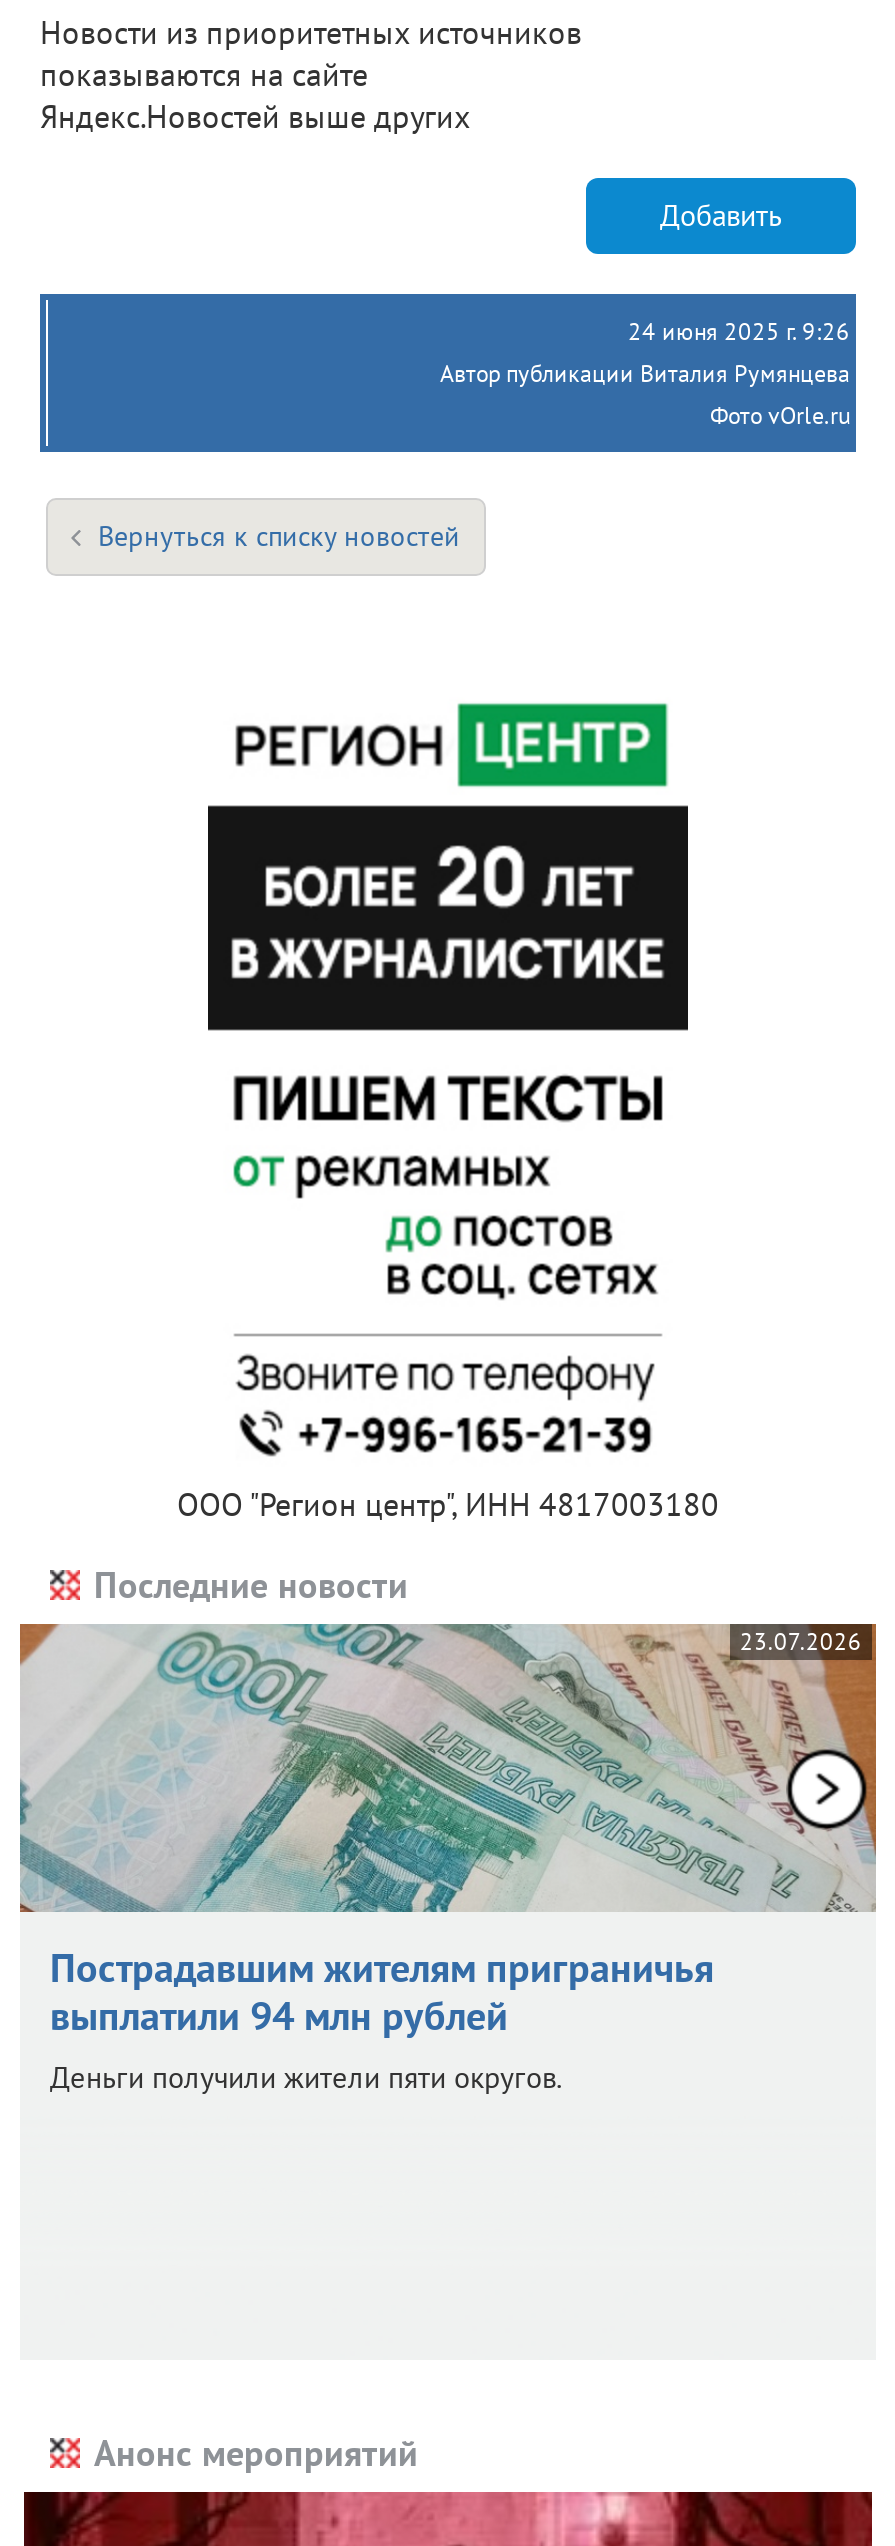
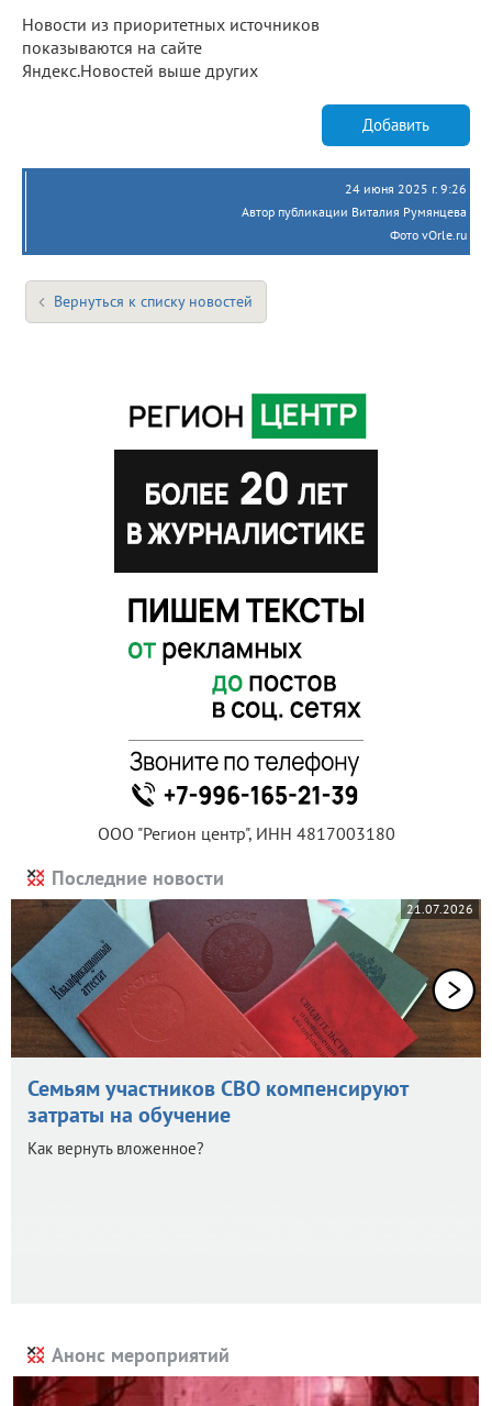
- [image]
- 23.07.2026
+ [image]
+ 21.07.2026

- Пострадавшим жителям приграничья
- выплатили 94 млн рублей
- Деньги получили жители пяти округов.
+ Семьям участников СВО компенсируют
+ затраты на обучение
+ Как вернуть вложенное?
